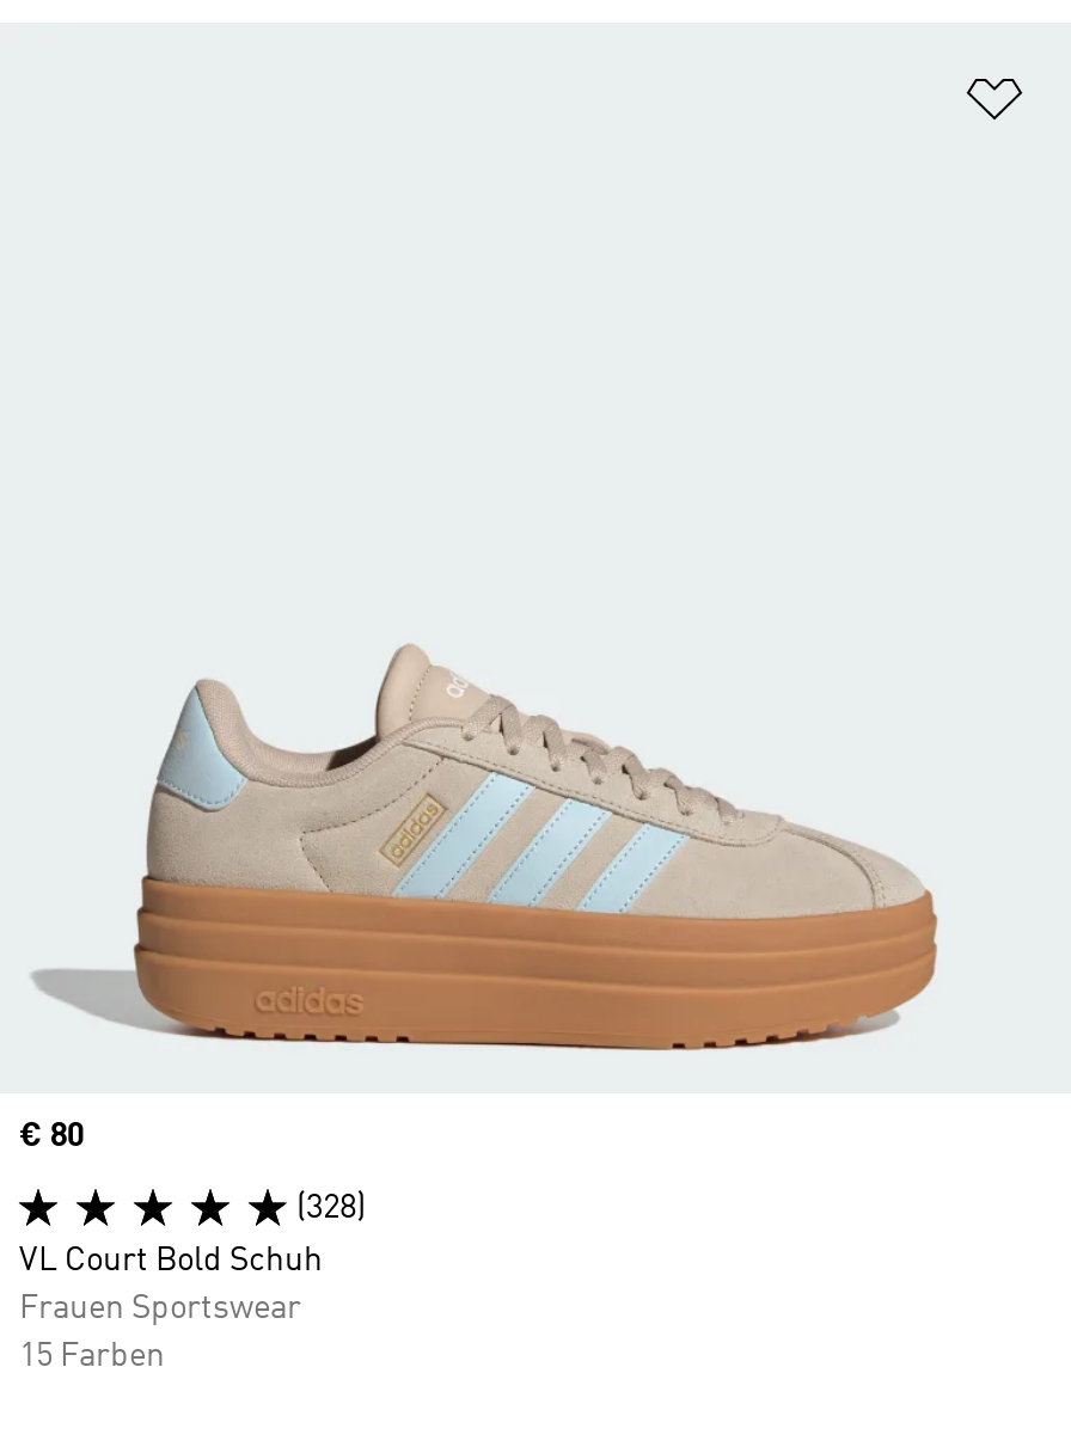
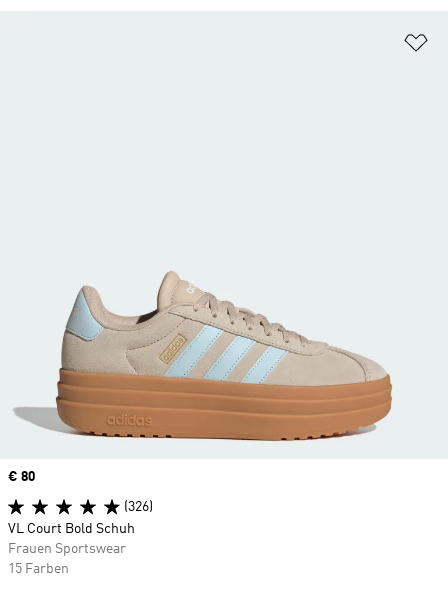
- (328)
+ (326)
